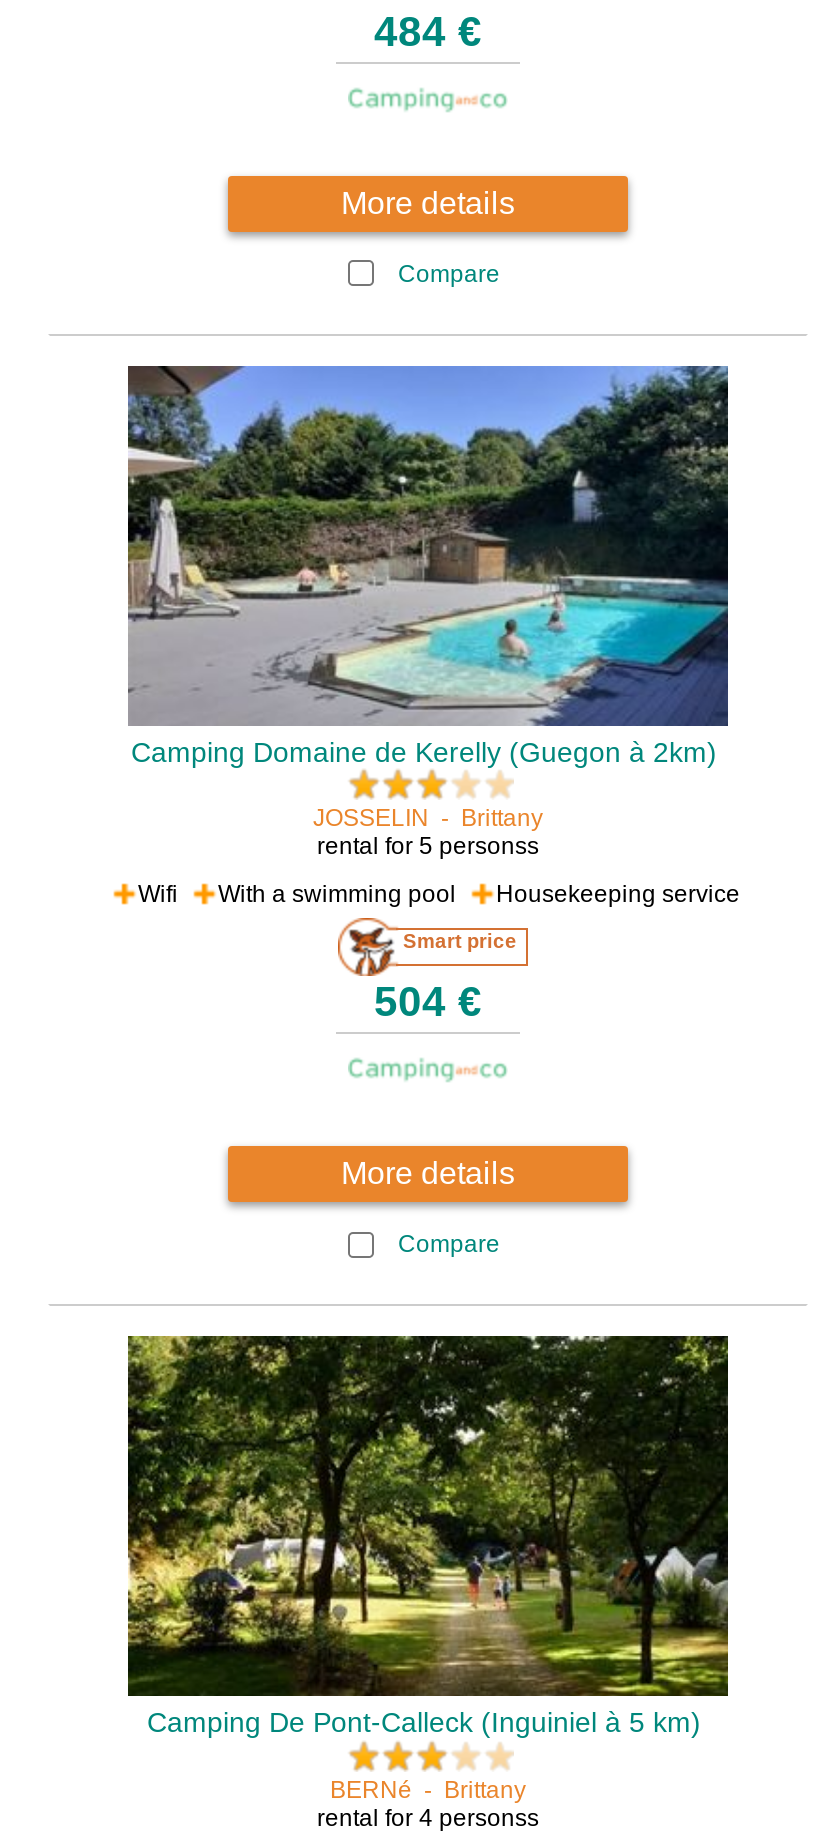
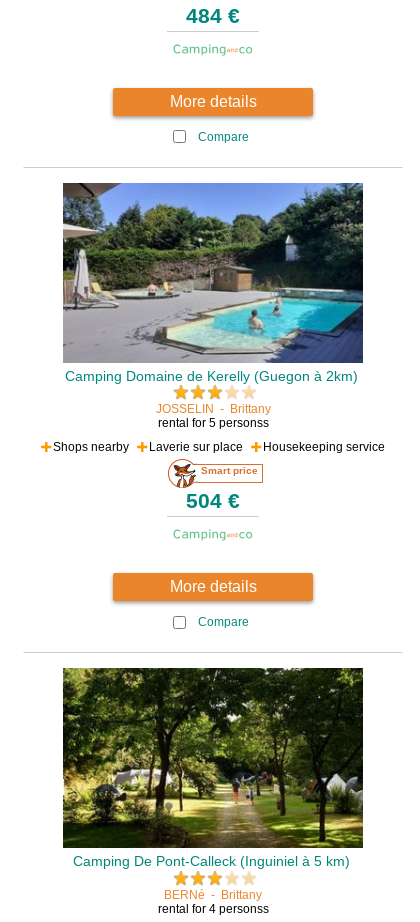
- Wifi
- With a swimming pool
+ Shops nearby
+ Laverie sur place
